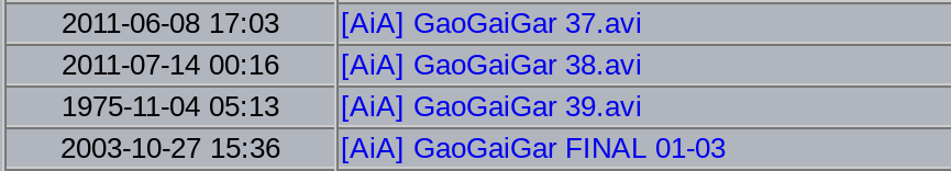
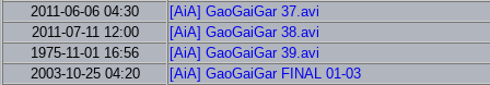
- 2011-06-08 17:03 [AiA] GaoGaiGar 37.avi
+ 2011-06-06 04:30 [AiA] GaoGaiGar 37.avi

- 2011-07-14 00:16 [AiA] GaoGaiGar 38.avi
+ 2011-07-11 12:00 [AiA] GaoGaiGar 38.avi

- 1975-11-04 05:13 [AiA] GaoGaiGar 39.avi
+ 1975-11-01 16:56 [AiA] GaoGaiGar 39.avi

- 2003-10-27 15:36 [AiA] GaoGaiGar FINAL 01-03
+ 2003-10-25 04:20 [AiA] GaoGaiGar FINAL 01-03
